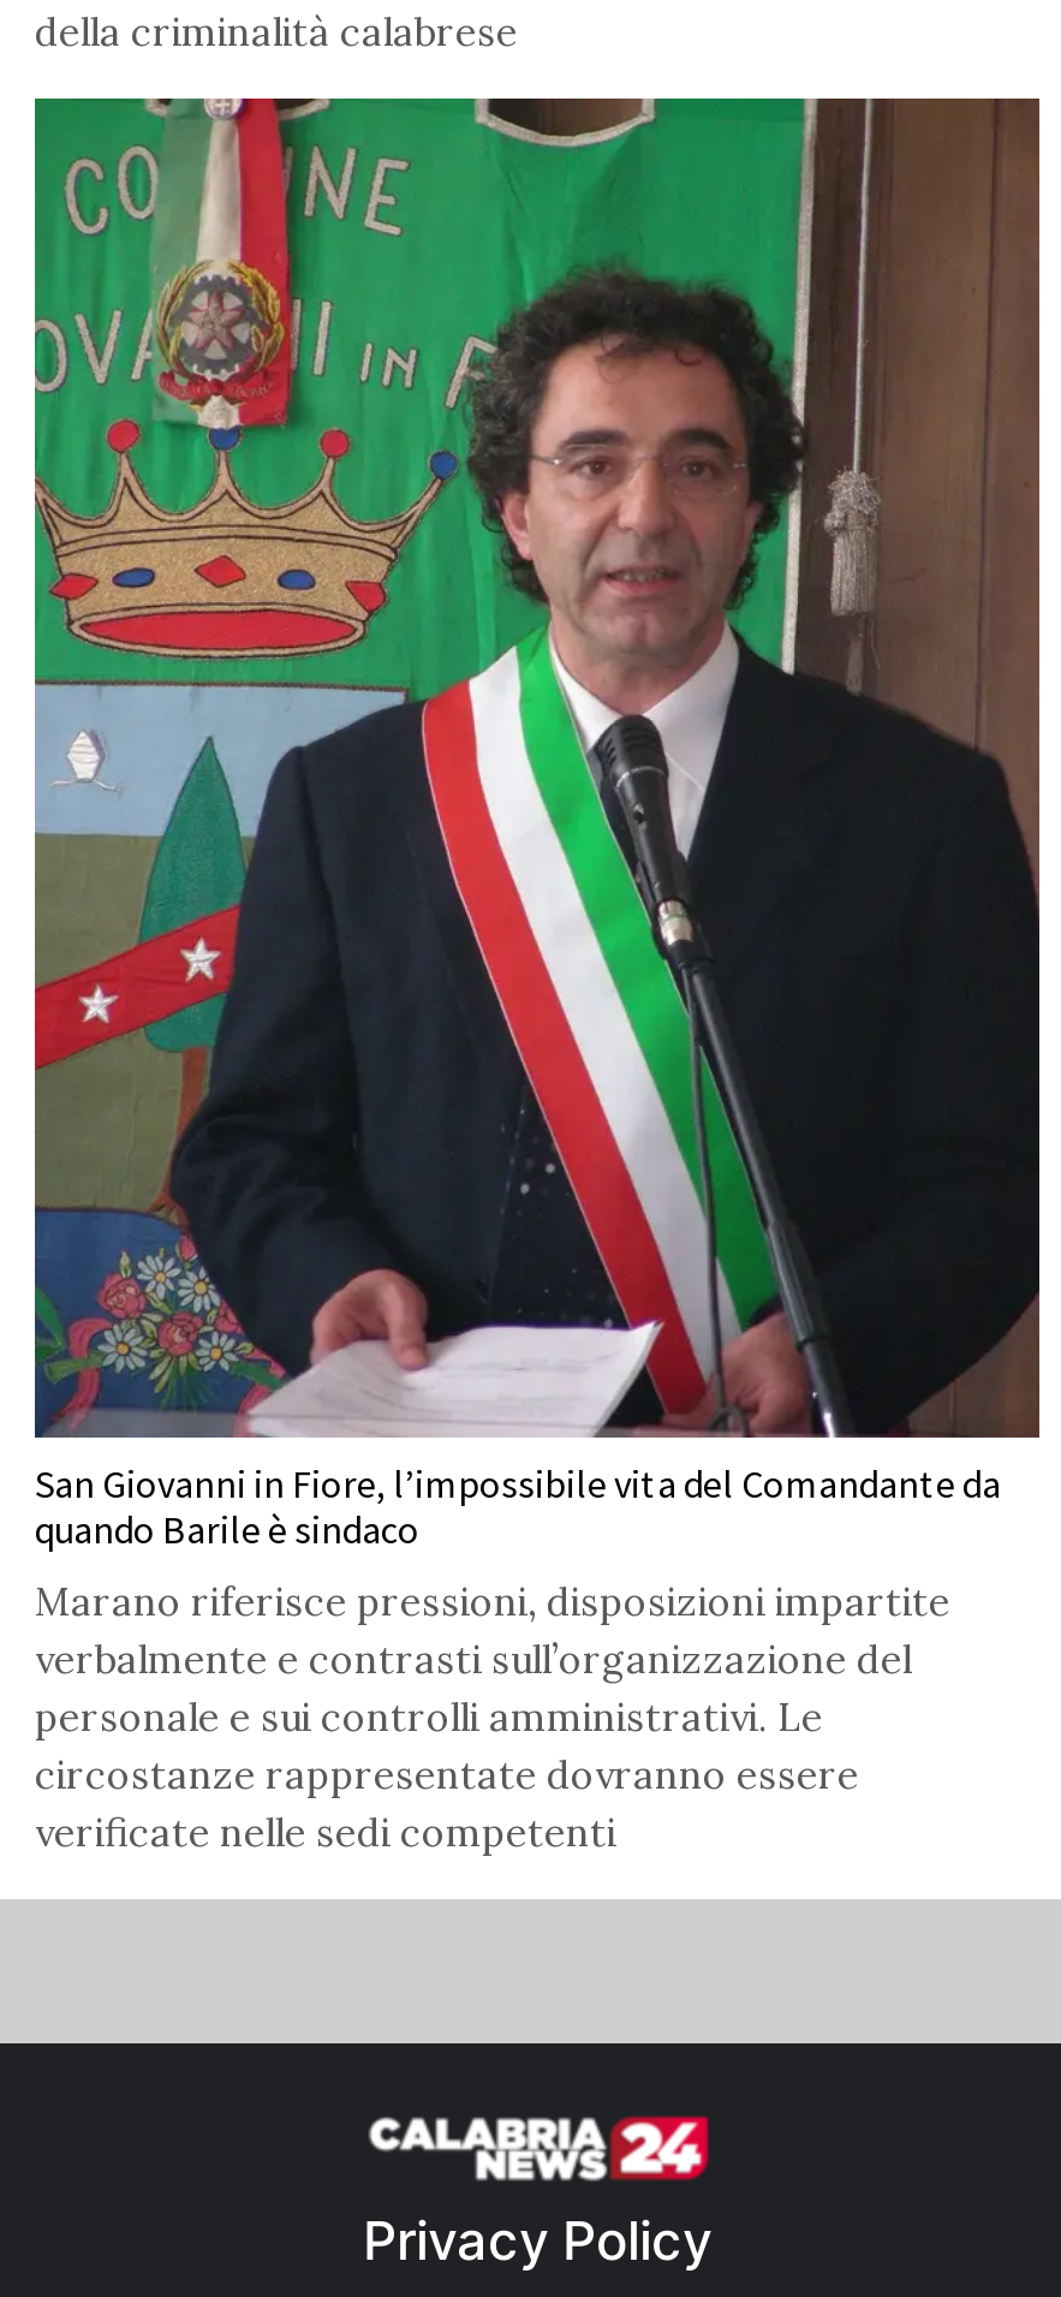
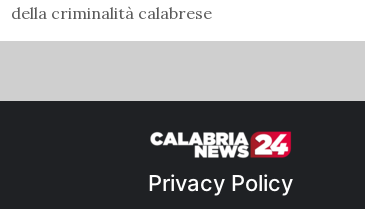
- [image]
- San Giovanni in Fiore, l’impossibile vita del Comandante da
- quando Barile è sindaco
- Marano riferisce pressioni, disposizioni impartite
- verbalmente e contrasti sull’organizzazione del
- personale e sui controlli amministrativi. Le
- circostanze rappresentate dovranno essere
- verificate nelle sedi competenti
